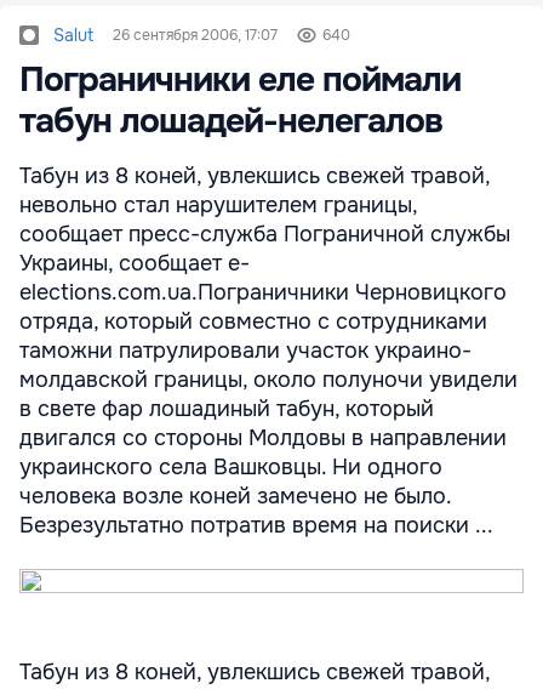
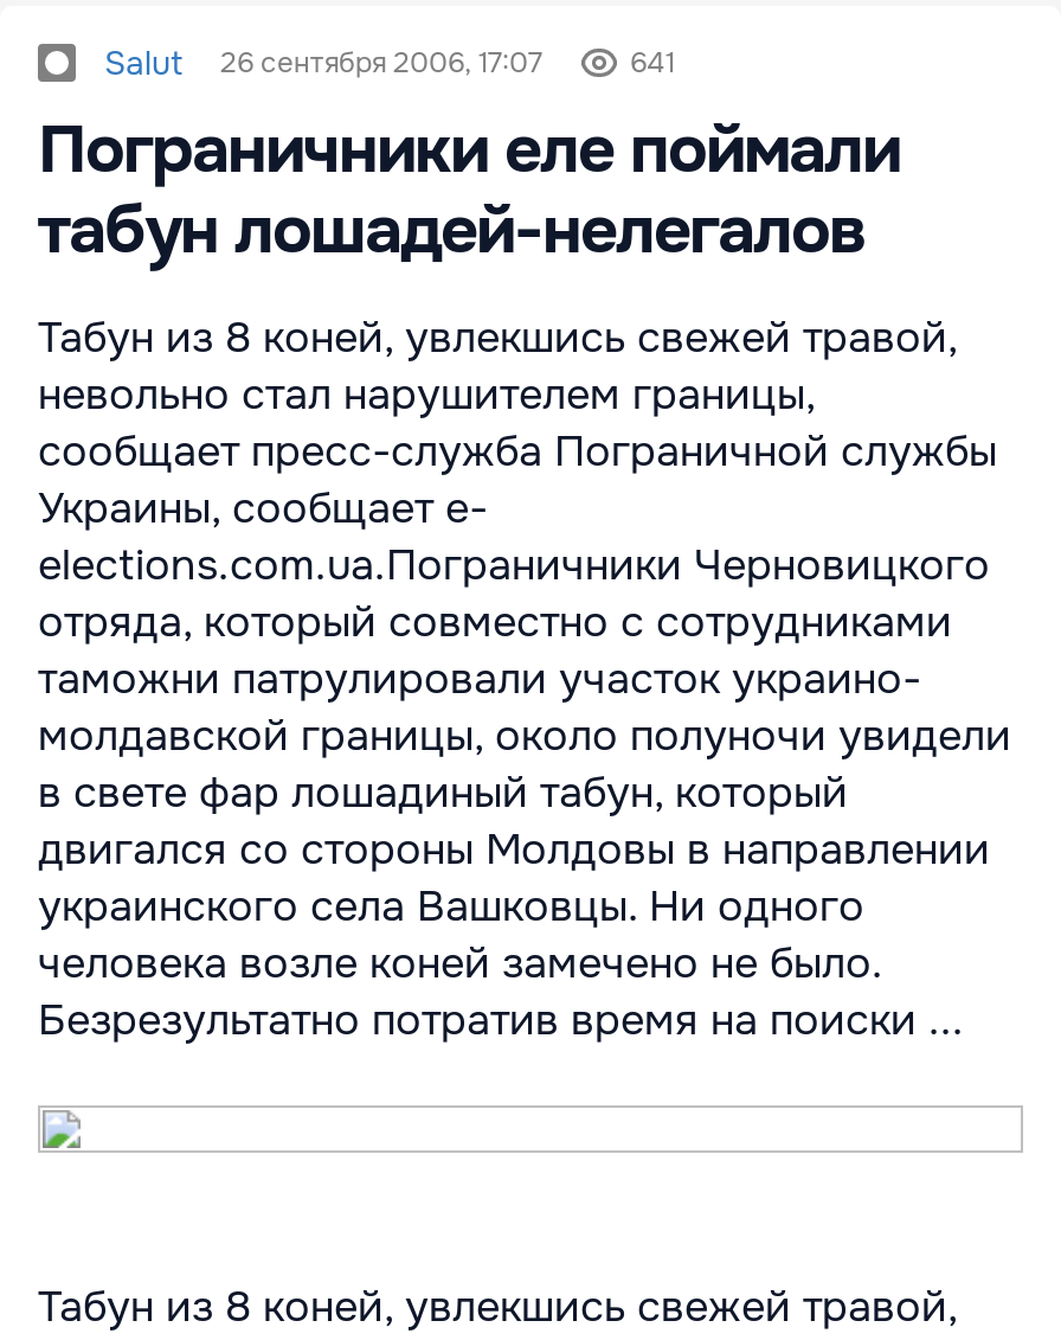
- 640
+ 641
